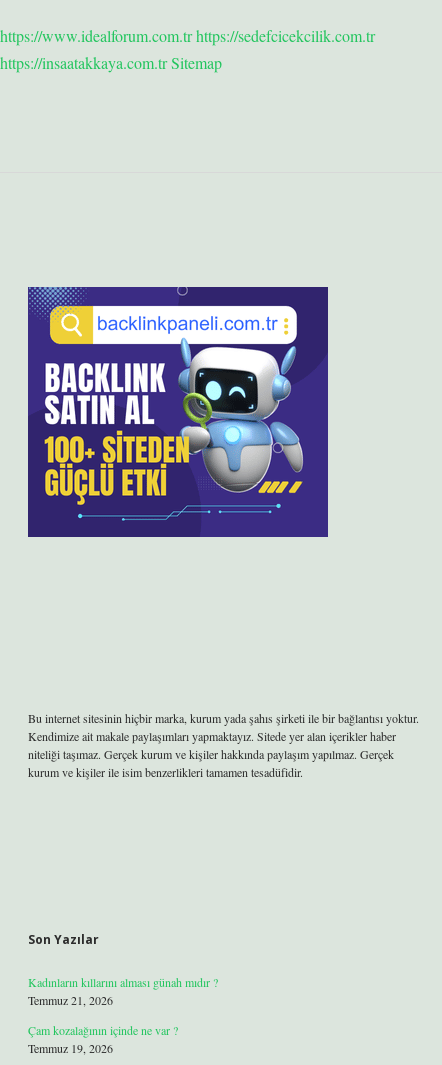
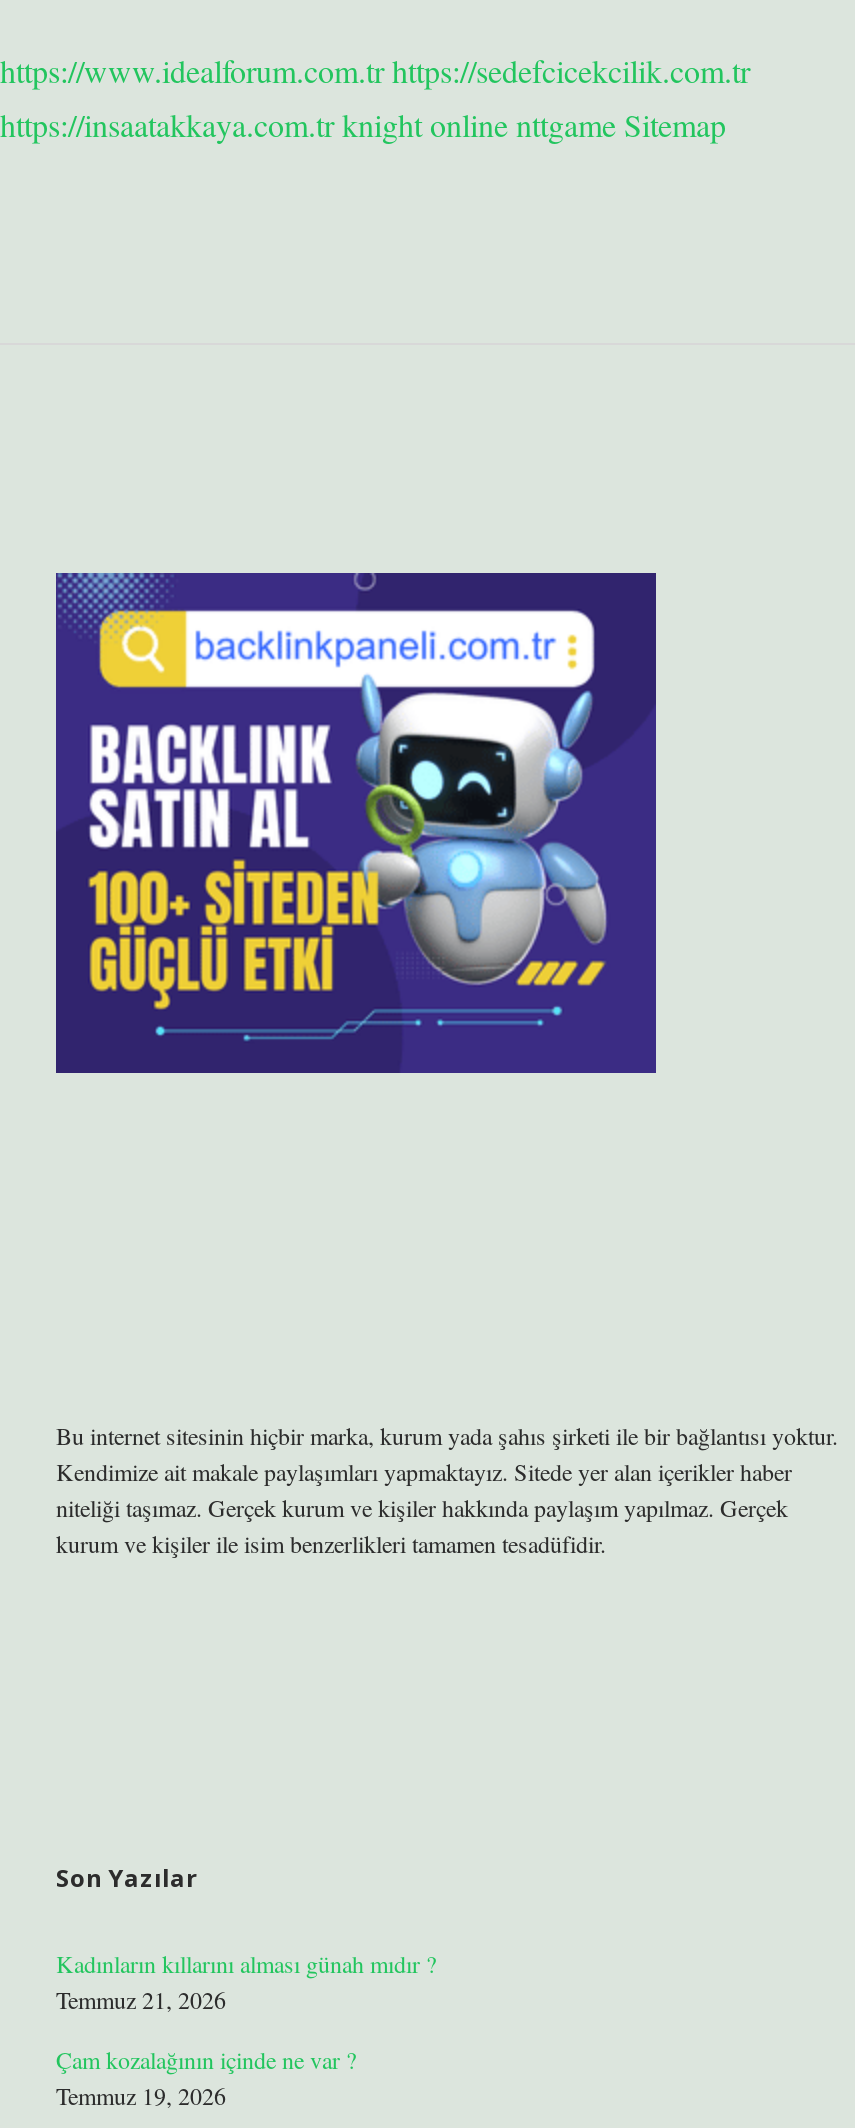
- https://insaatakkaya.com.tr Sitemap
+ https://insaatakkaya.com.tr knight online nttgame Sitemap
